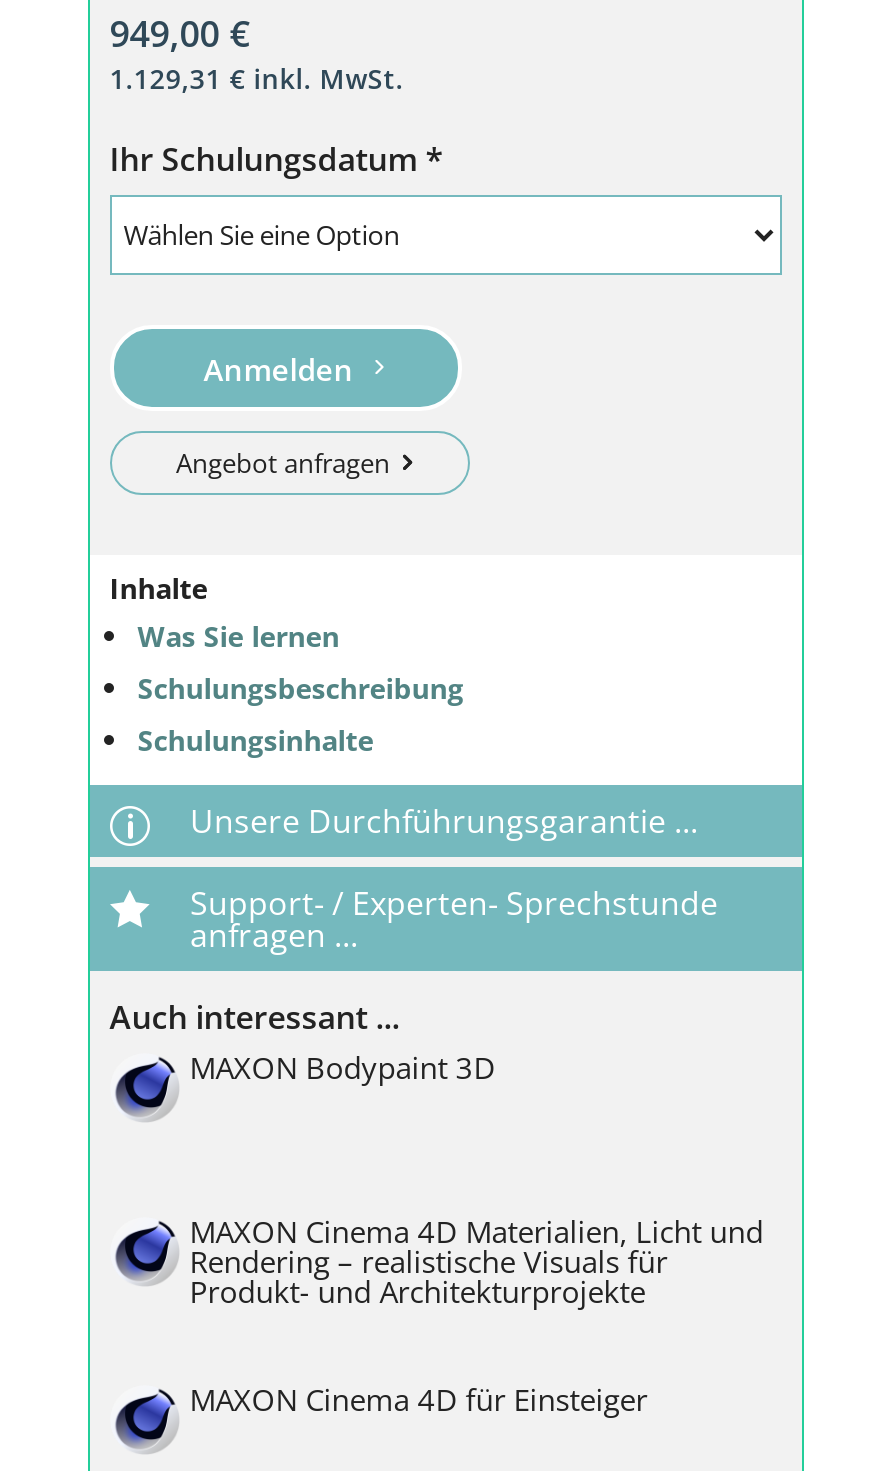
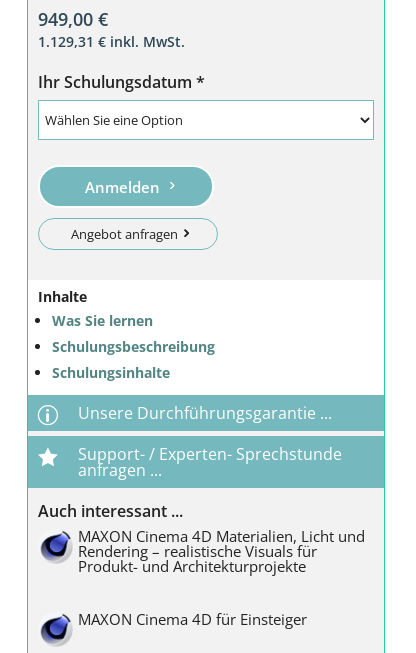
- MAXON Bodypaint 3D
